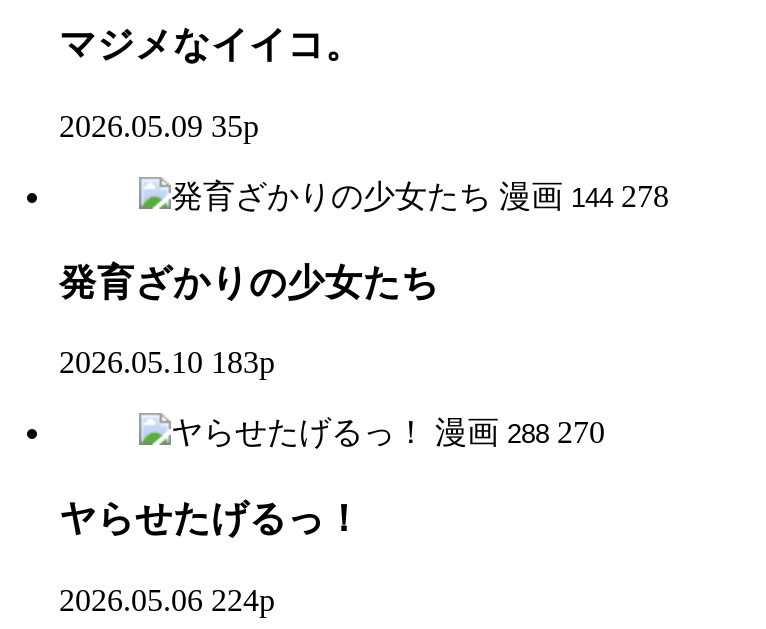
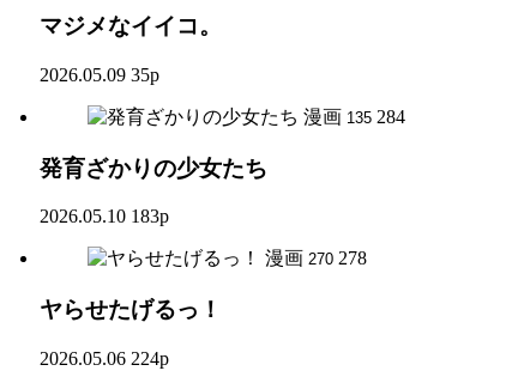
- 漫画 144 278
+ 漫画 135 284

- 漫画 288 270
+ 漫画 270 278
